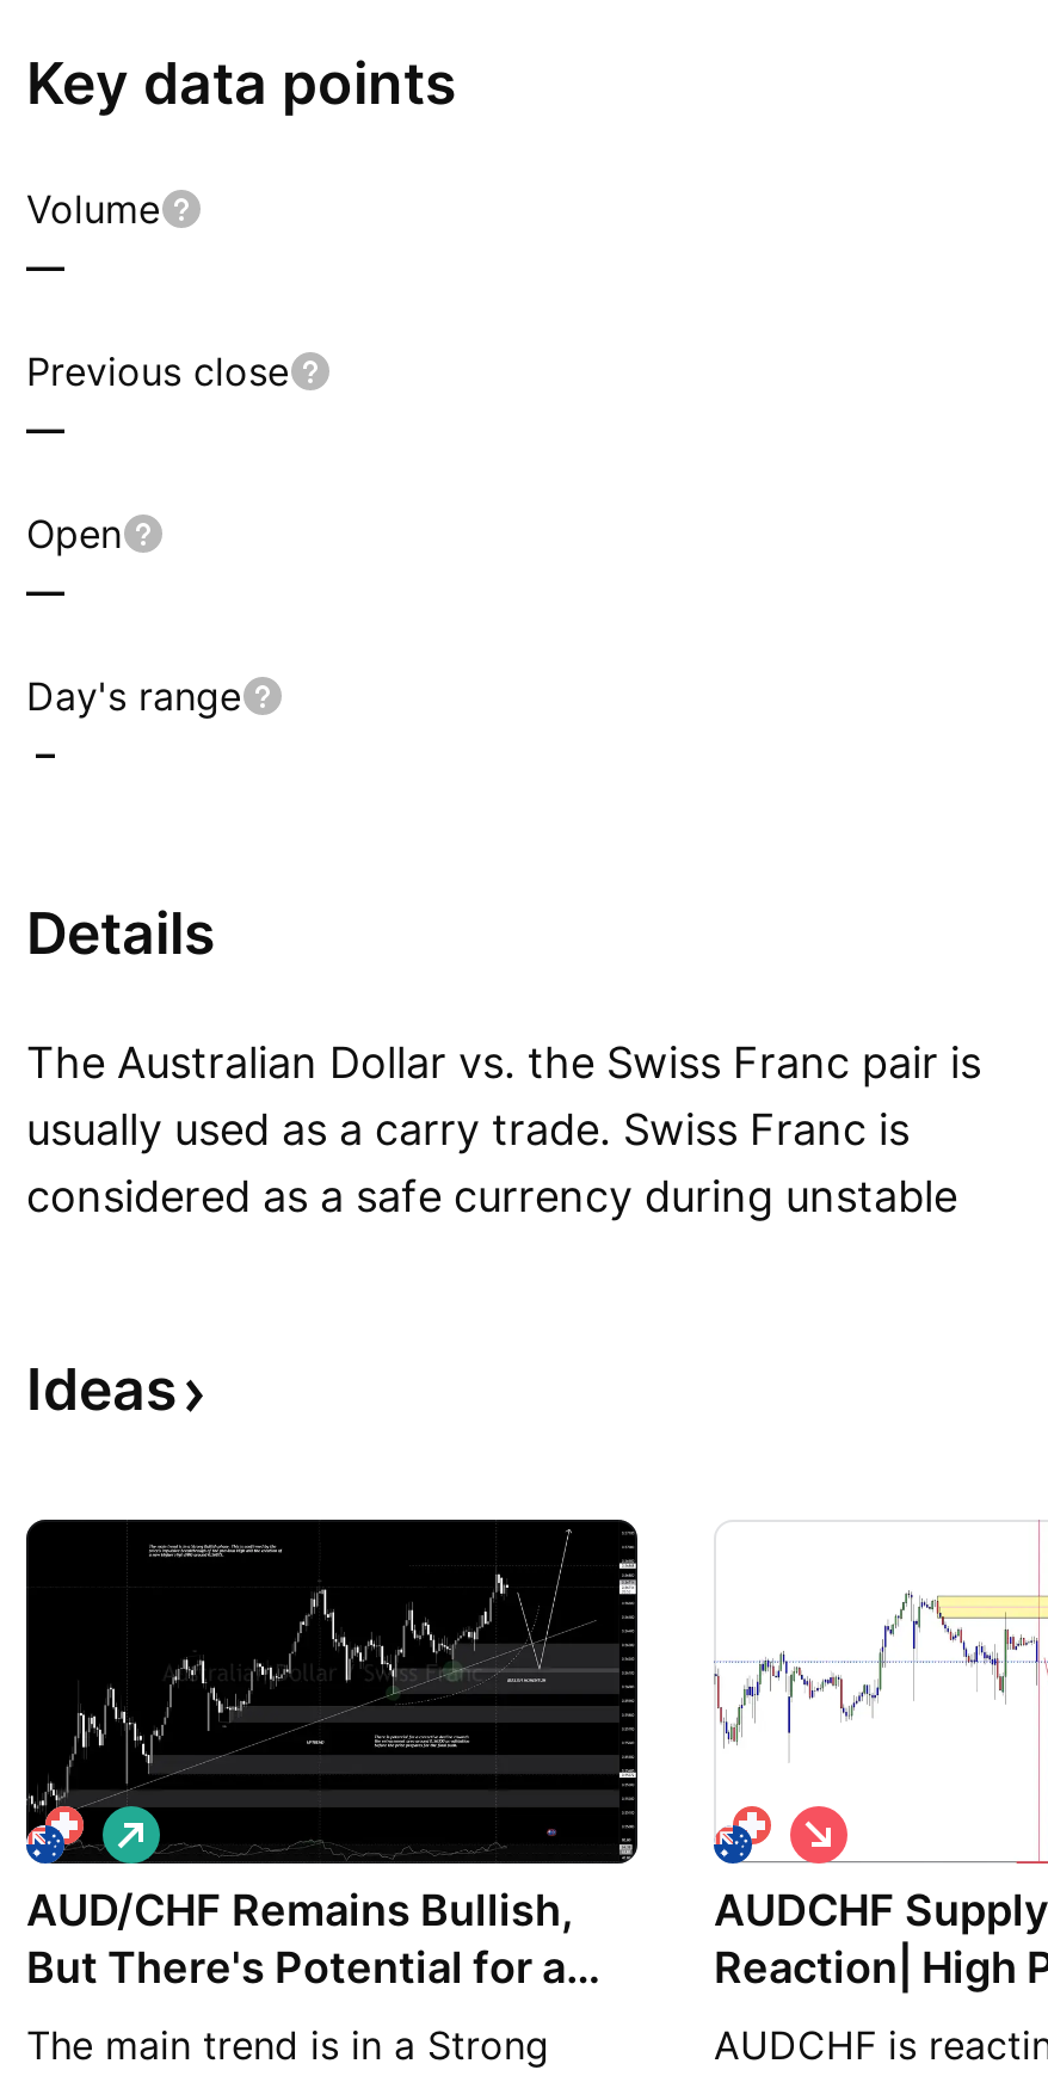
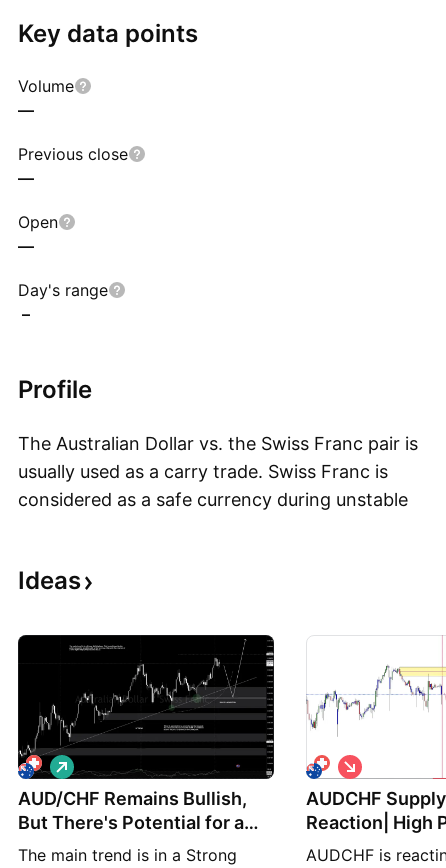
- Details
+ Profile
